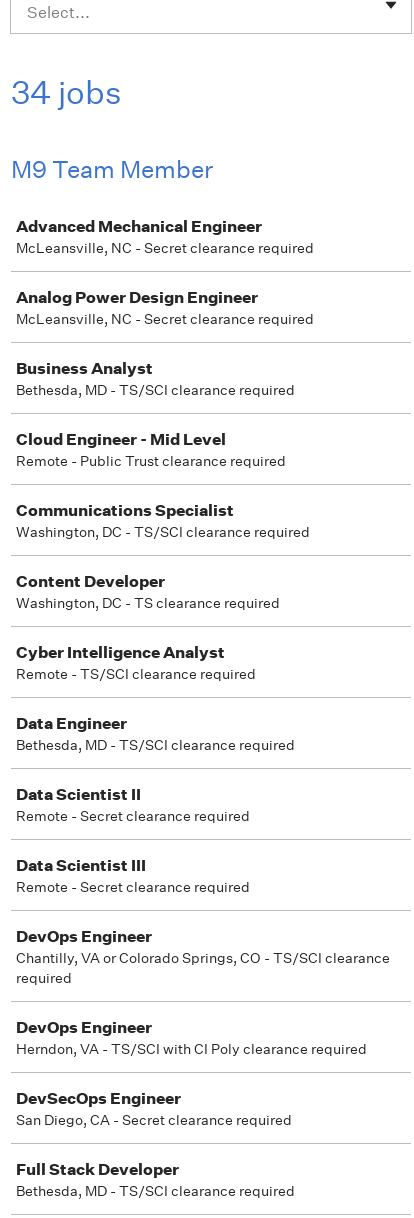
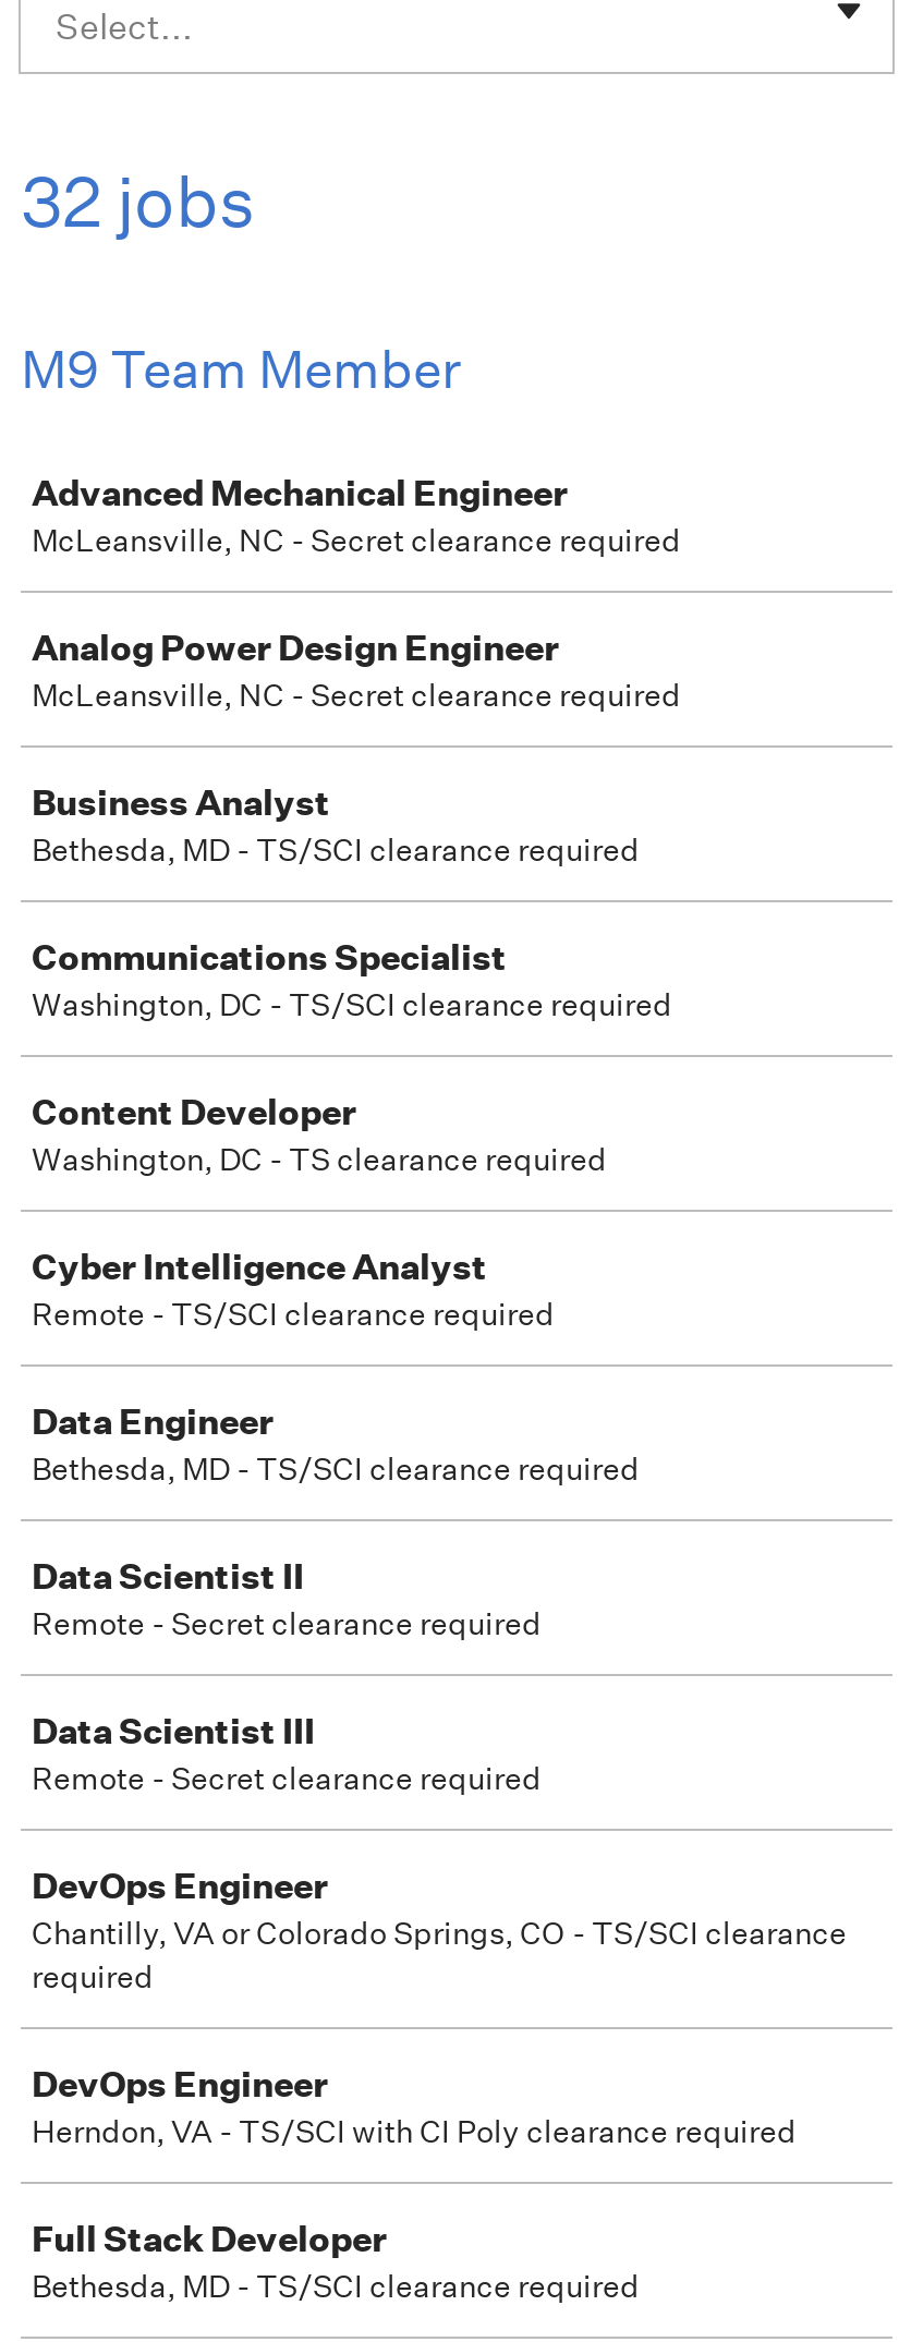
- 34 jobs
+ 32 jobs

- Cloud Engineer - Mid Level
- Remote - Public Trust clearance required

- DevSecOps Engineer
- San Diego, CA - Secret clearance required
